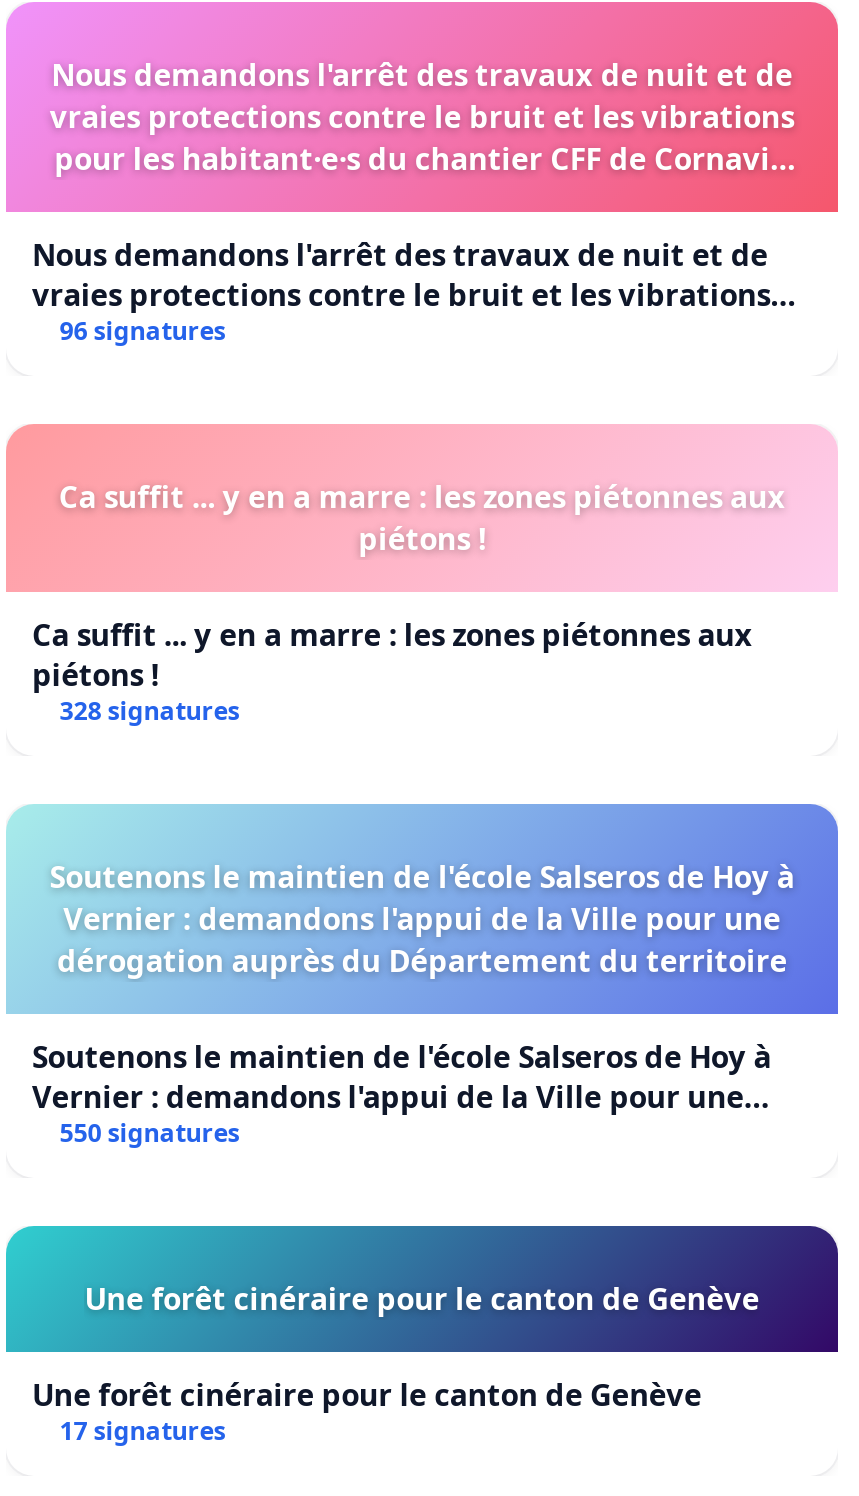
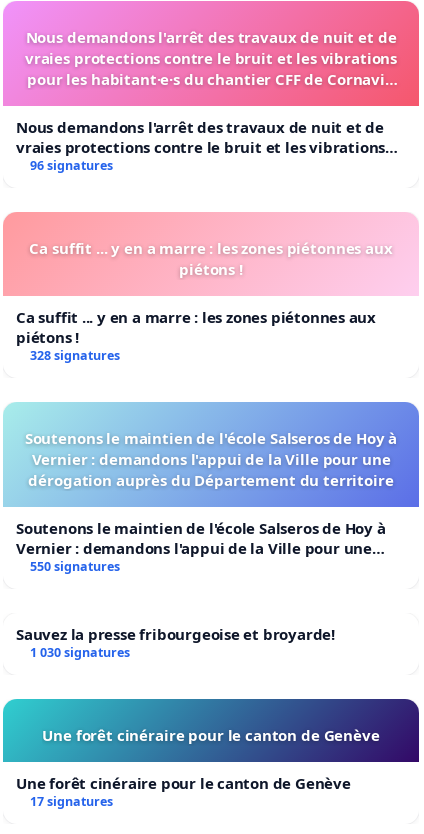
+ Sauvez la presse fribourgeoise et broyarde!
+ 1 030 signatures
